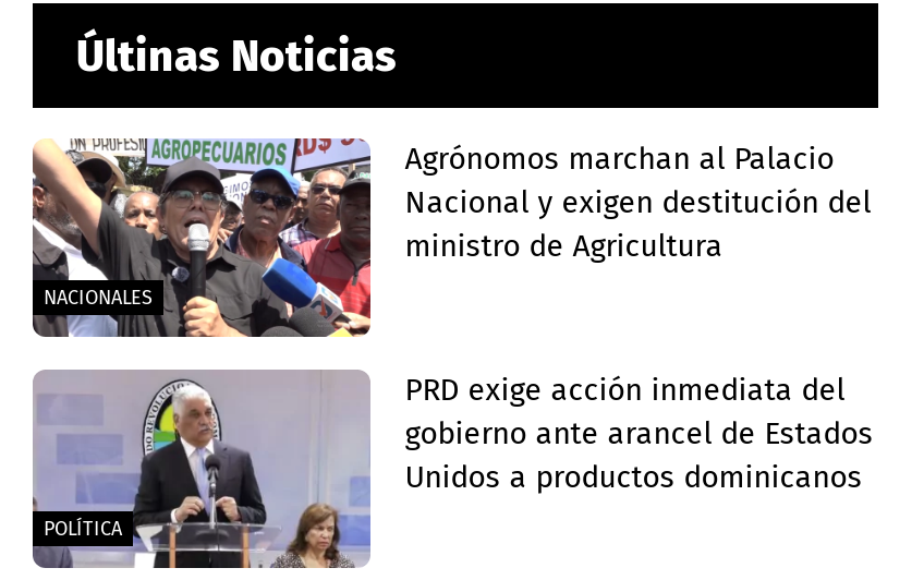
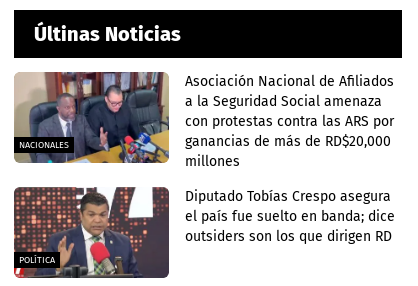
- [image]
- Agrónomos marchan al Palacio
- Nacional y exigen destitución del
- ministro de Agricultura
+ [image]
+ Asociación Nacional de Afiliados
+ a la Seguridad Social amenaza
+ con protestas contra las ARS por
+ ganancias de más de RD$20,000
+ millones

- [image]
- PRD exige acción inmediata del
- gobierno ante arancel de Estados
- Unidos a productos dominicanos
+ [image]
+ Diputado Tobías Crespo asegura
+ el país fue suelto en banda; dice
+ outsiders son los que dirigen RD
